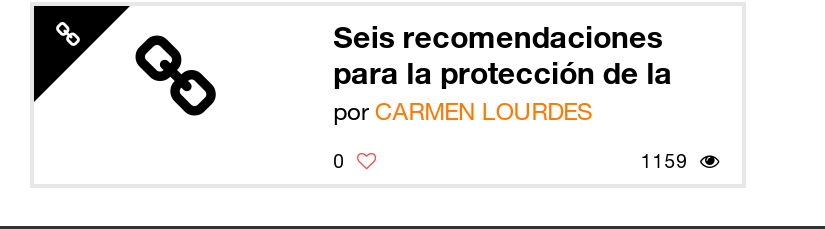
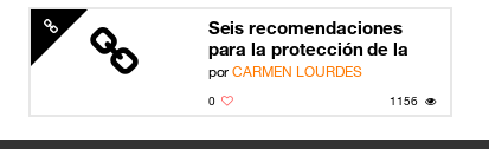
- 1159
+ 1156
